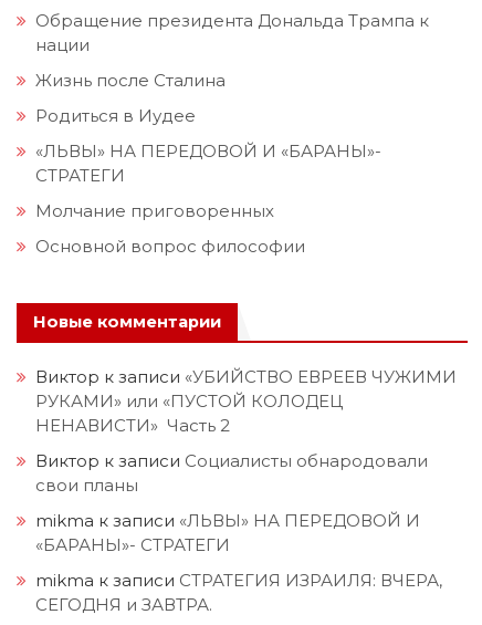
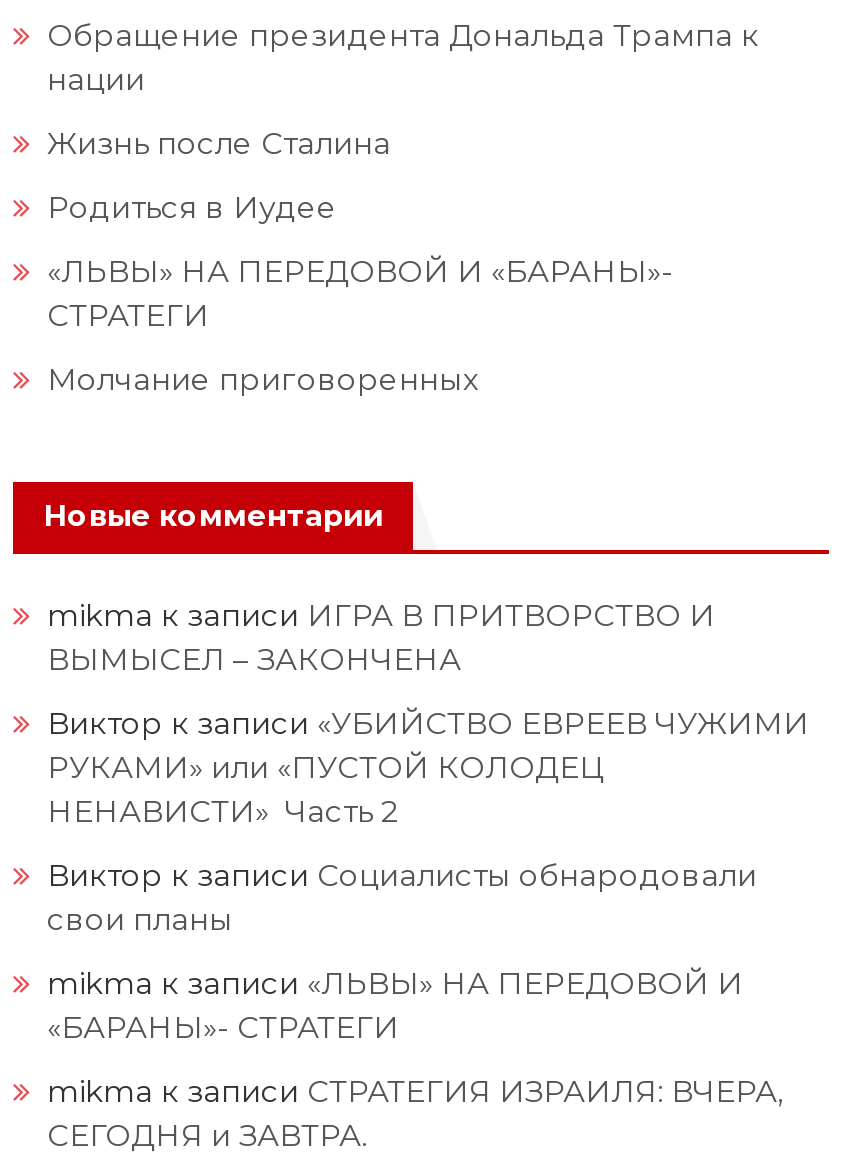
- Основной вопрос философии

moved up: Новые комментарии

+ mikma к записи ИГРА В ПРИТВОРСТВО И
+ ВЫМЫСЕЛ – ЗАКОНЧЕНА
